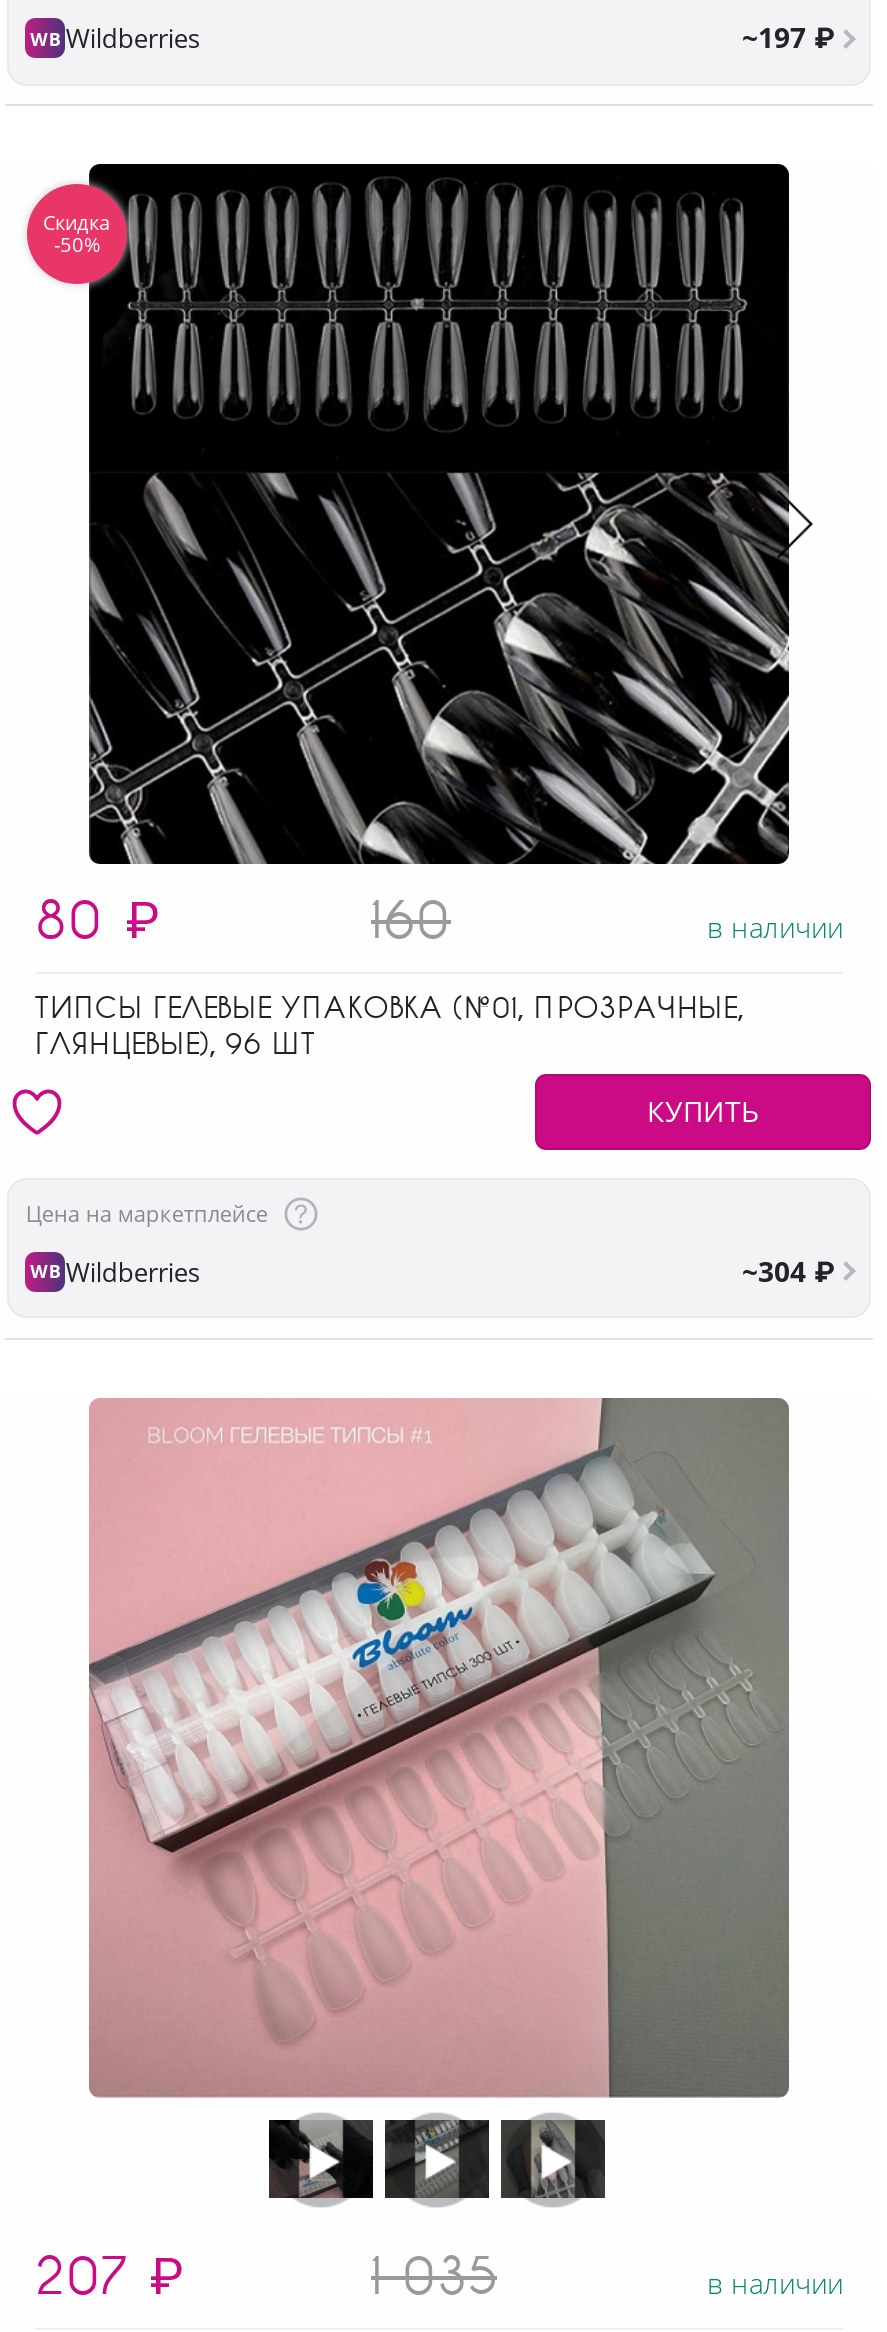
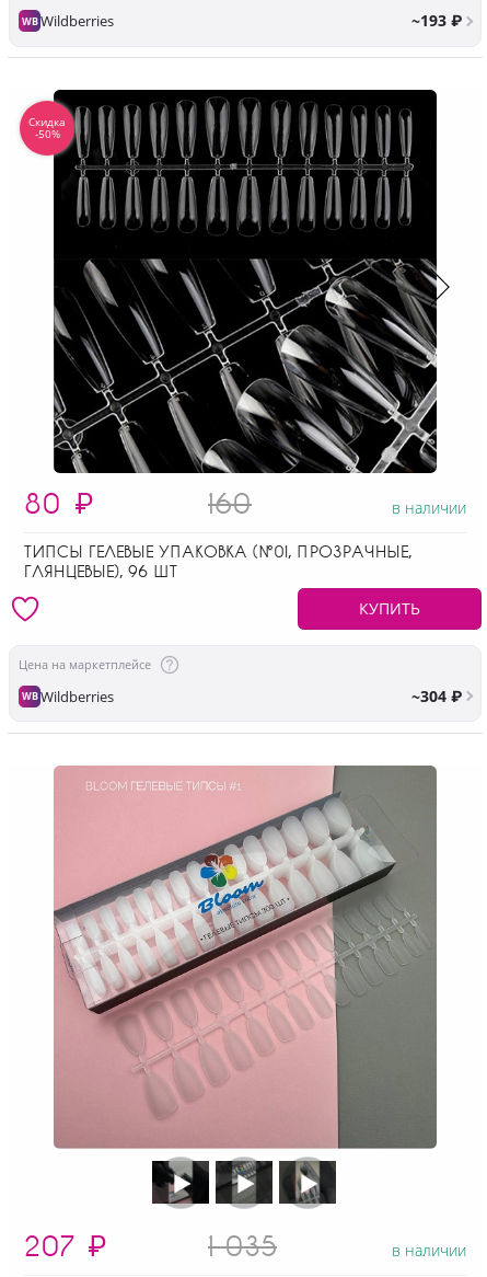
- ~197 ₽
+ ~193 ₽
